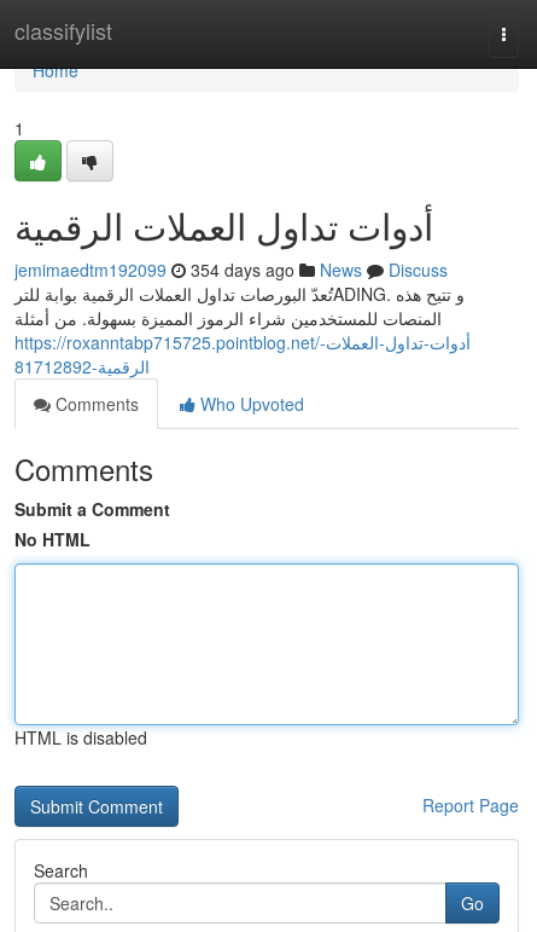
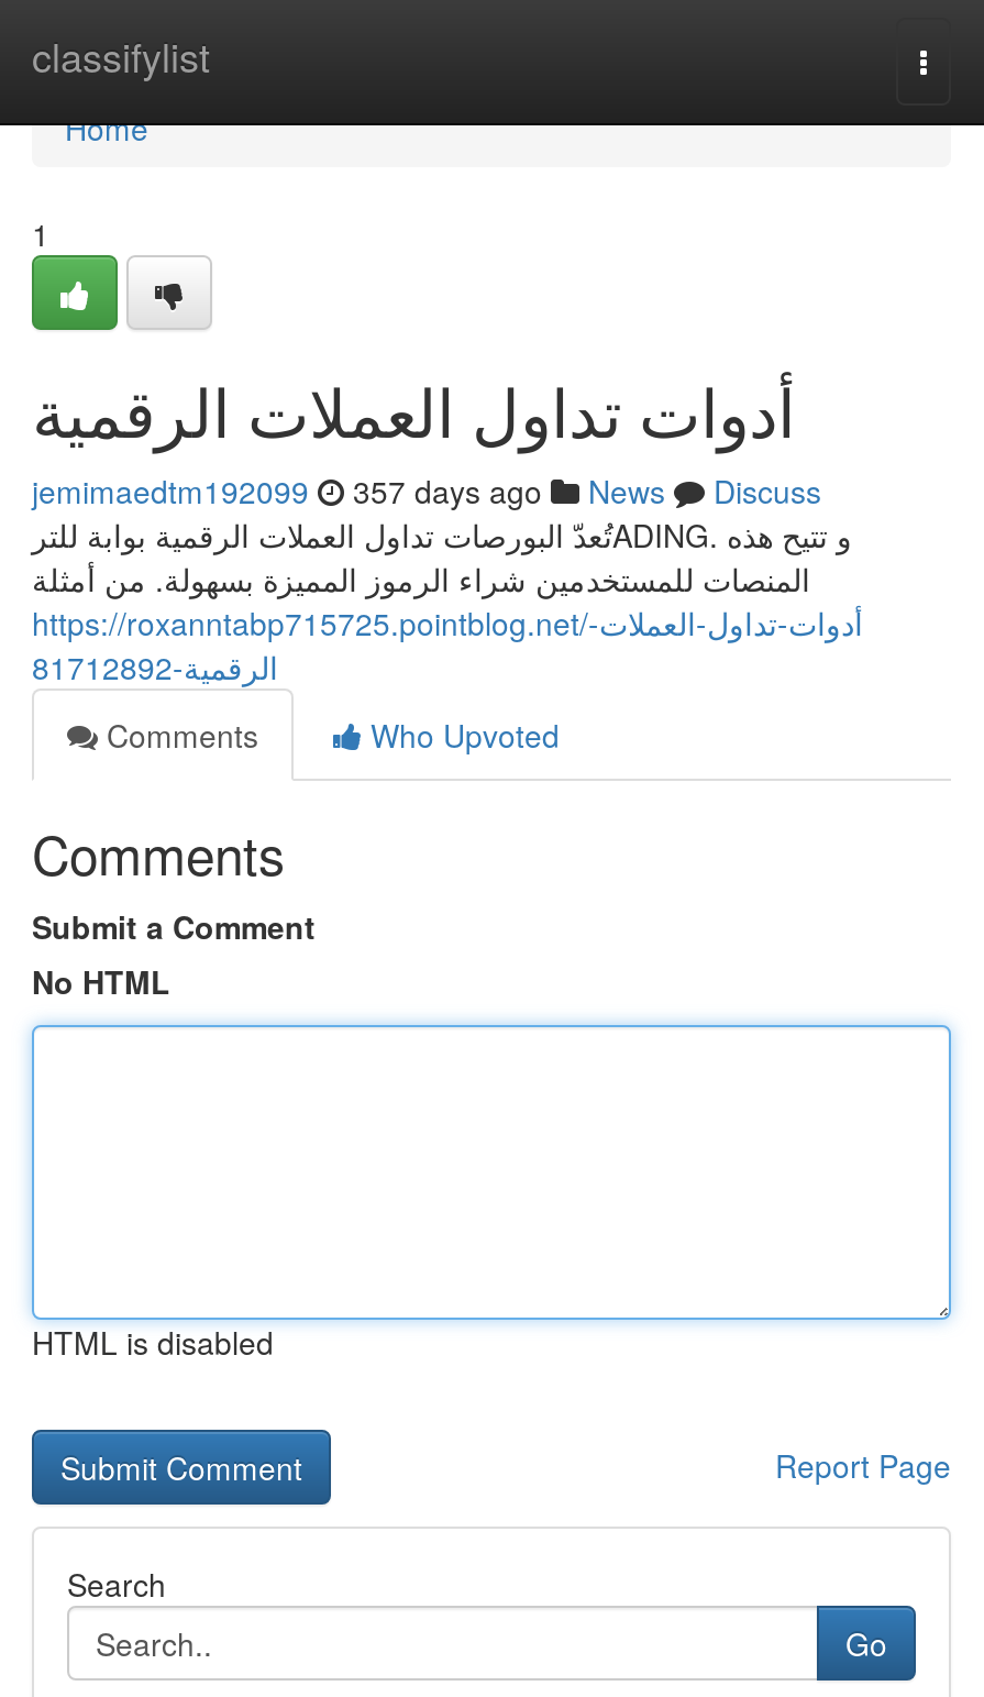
- jemimaedtm192099 354 days ago News Discuss
+ jemimaedtm192099 357 days ago News Discuss
